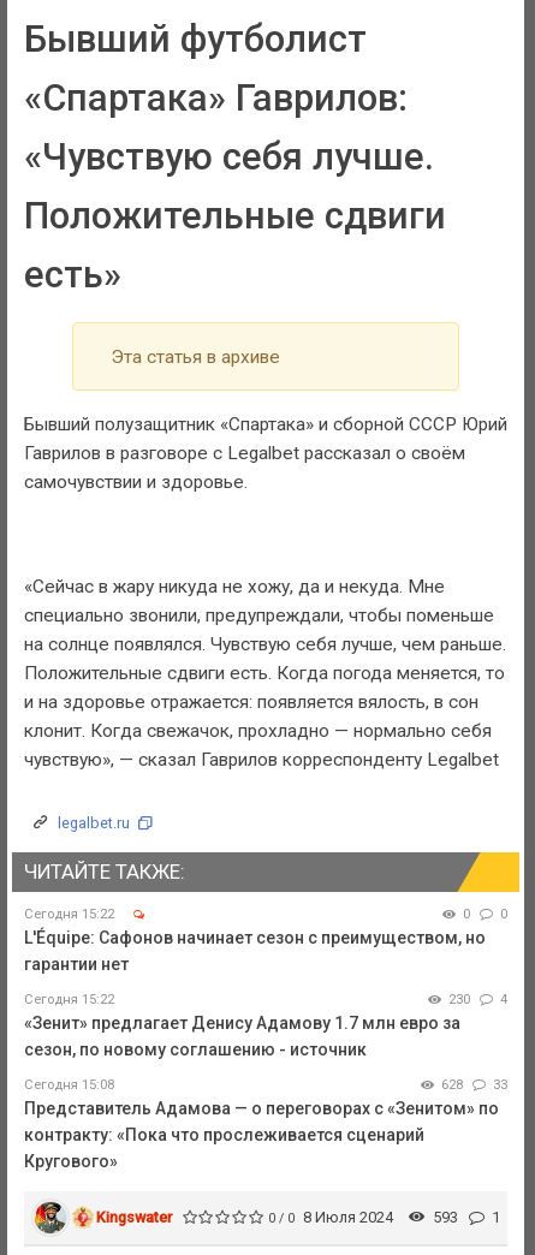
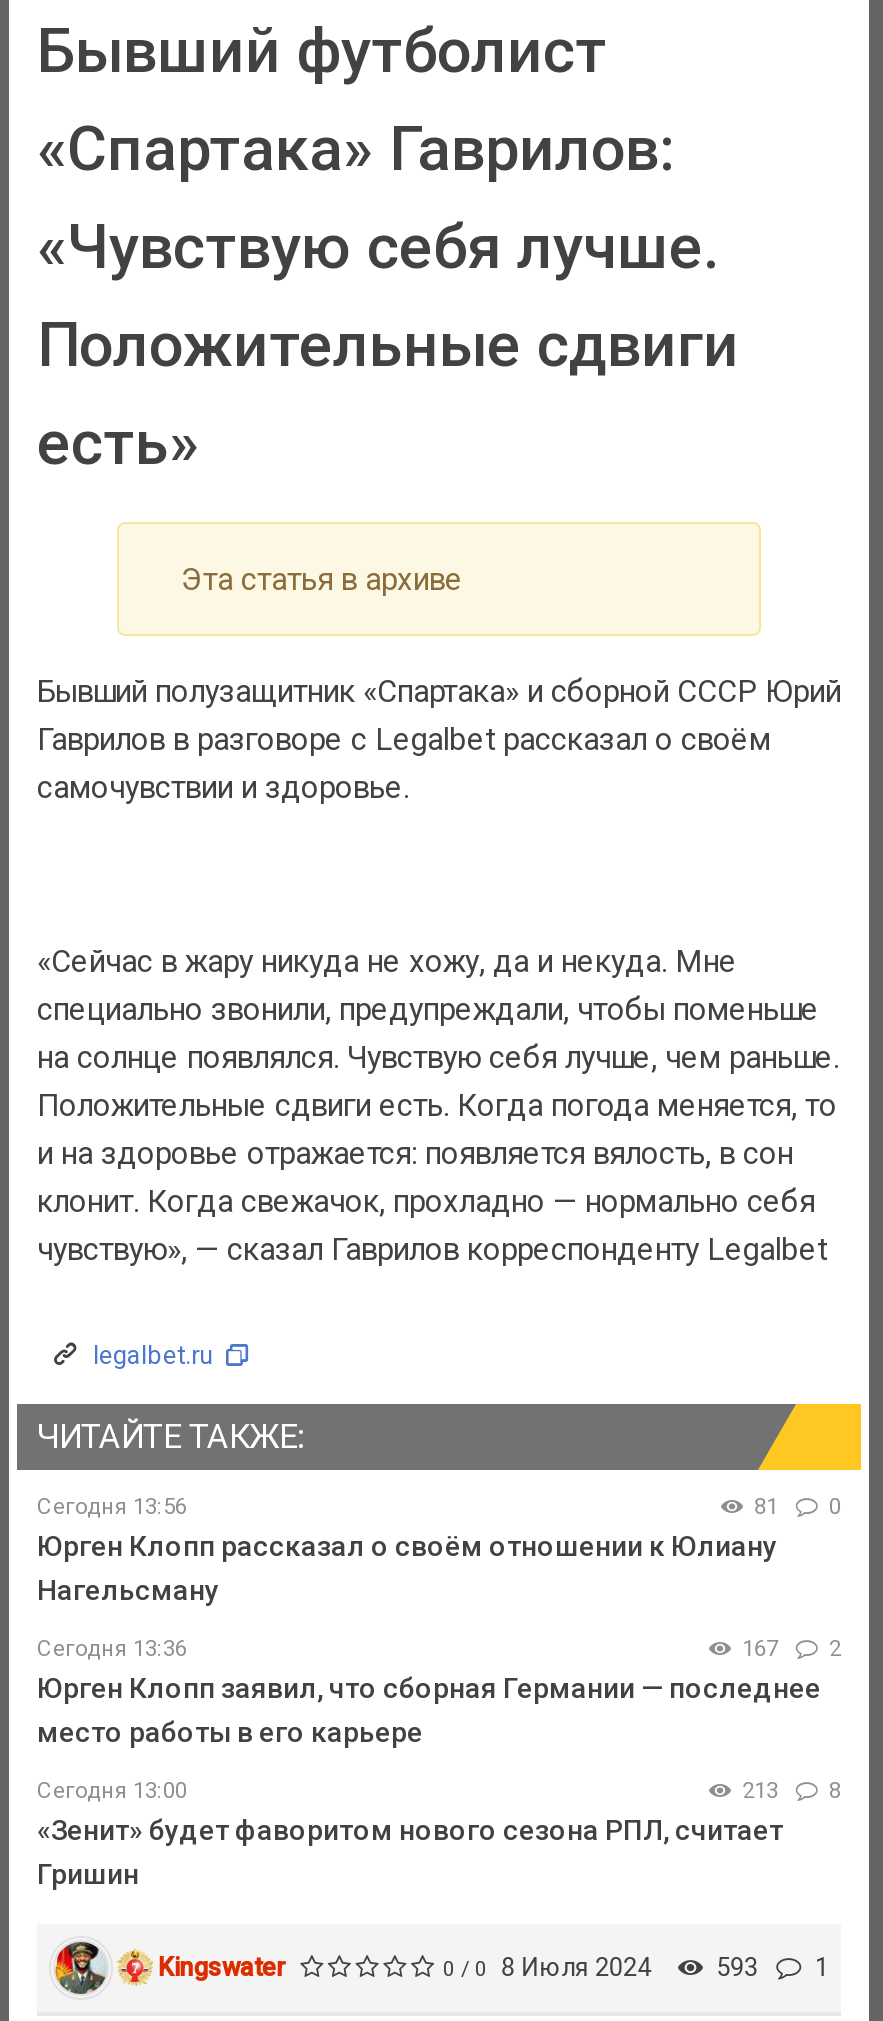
- Сегодня 15:22
+ Сегодня 13:56
+ 81

- 0
- L'Équipe: Сафонов начинает сезон с преимуществом, но
- гарантии нет
+ Юрген Клопп рассказал о своём отношении к Юлиану
+ Нагельсману

- Сегодня 15:22
- 230
- 4
- «Зенит» предлагает Денису Адамову 1.7 млн евро за
- сезон, по новому соглашению - источник
+ Сегодня 13:36
+ 167
+ 2
+ Юрген Клопп заявил, что сборная Германии — последнее
+ место работы в его карьере

- Сегодня 15:08
- 628
- 33
- Представитель Адамова — о переговорах с «Зенитом» по
- контракту: «Пока что прослеживается сценарий
- Кругового»
+ Сегодня 13:00
+ 213
+ 8
+ «Зенит» будет фаворитом нового сезона РПЛ, считает
+ Гришин
